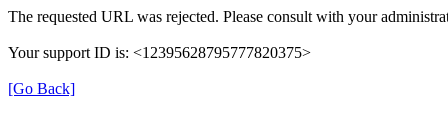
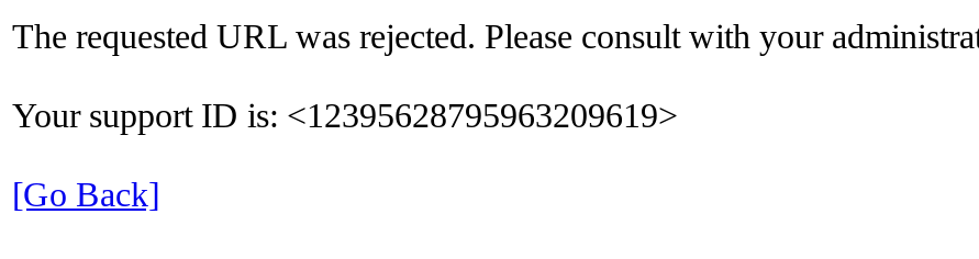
- Your support ID is: <12395628795777820375>
+ Your support ID is: <12395628795963209619>
